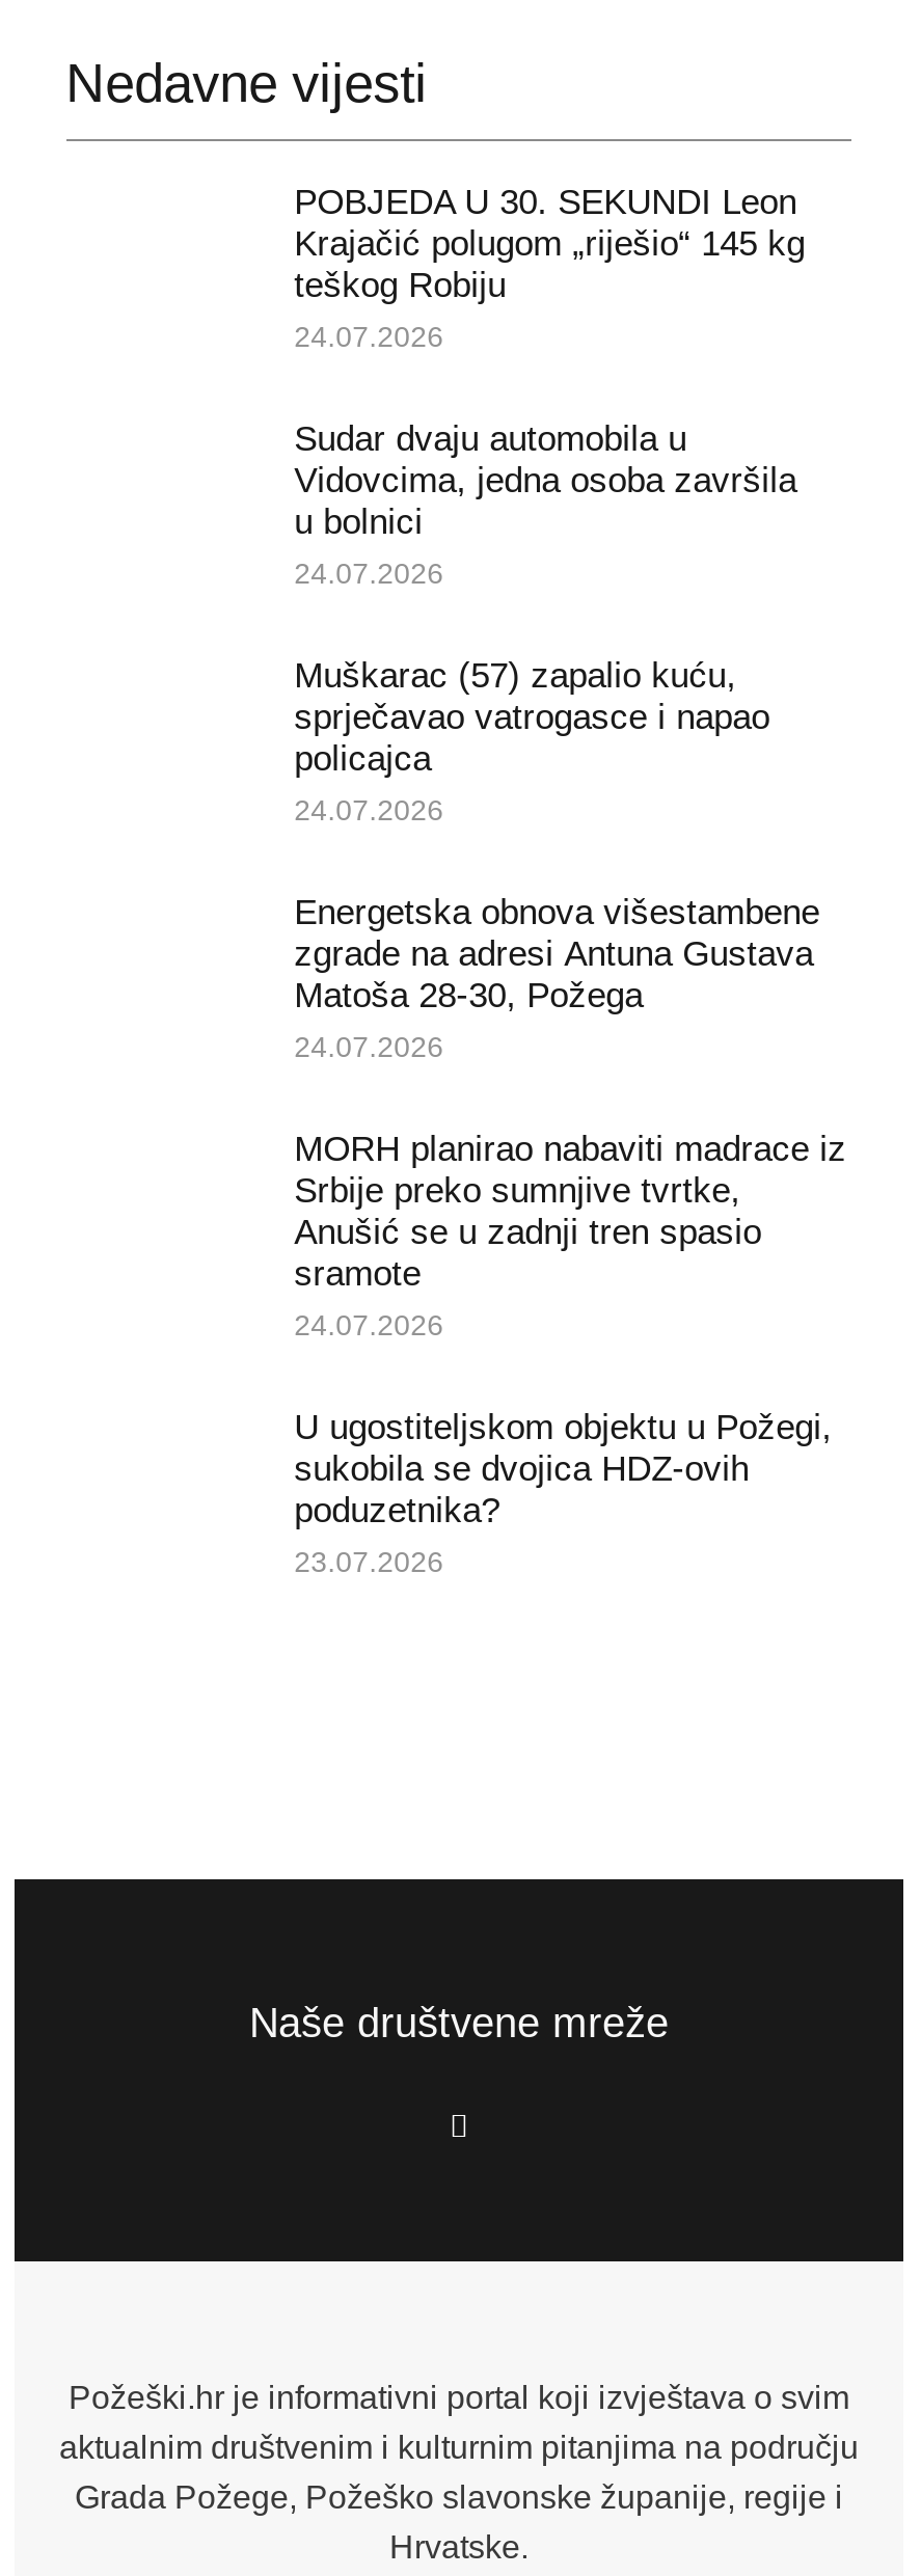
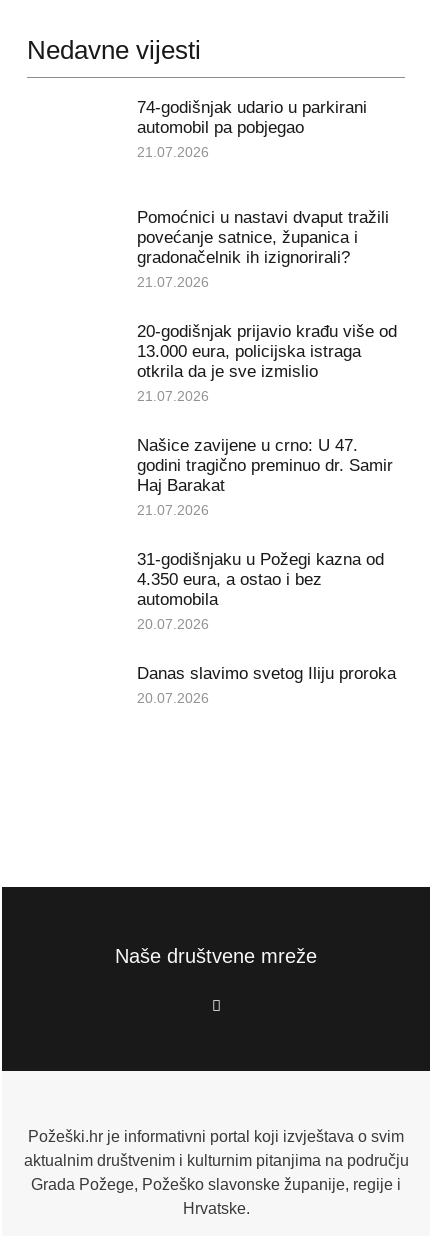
- POBJEDA U 30. SEKUNDI Leon
- Krajačić polugom „riješio“ 145 kg
- teškog Robiju
- 24.07.2026
+ 74-godišnjak udario u parkirani
+ automobil pa pobjegao
+ 21.07.2026

- Sudar dvaju automobila u
- Vidovcima, jedna osoba završila
- u bolnici
- 24.07.2026
+ Pomoćnici u nastavi dvaput tražili
+ povećanje satnice, županica i
+ gradonačelnik ih izignorirali?
+ 21.07.2026

- Muškarac (57) zapalio kuću,
- sprječavao vatrogasce i napao
- policajca
- 24.07.2026
+ 20-godišnjak prijavio krađu više od
+ 13.000 eura, policijska istraga
+ otkrila da je sve izmislio
+ 21.07.2026

- Energetska obnova višestambene
- zgrade na adresi Antuna Gustava
- Matoša 28-30, Požega
- 24.07.2026
+ Našice zavijene u crno: U 47.
+ godini tragično preminuo dr. Samir
+ Haj Barakat
+ 21.07.2026

- MORH planirao nabaviti madrace iz
- Srbije preko sumnjive tvrtke,
- Anušić se u zadnji tren spasio
- sramote
- 24.07.2026
+ 31-godišnjaku u Požegi kazna od
+ 4.350 eura, a ostao i bez
+ automobila
+ 20.07.2026

- U ugostiteljskom objektu u Požegi,
- sukobila se dvojica HDZ-ovih
- poduzetnika?
- 23.07.2026
+ Danas slavimo svetog Iliju proroka
+ 20.07.2026
